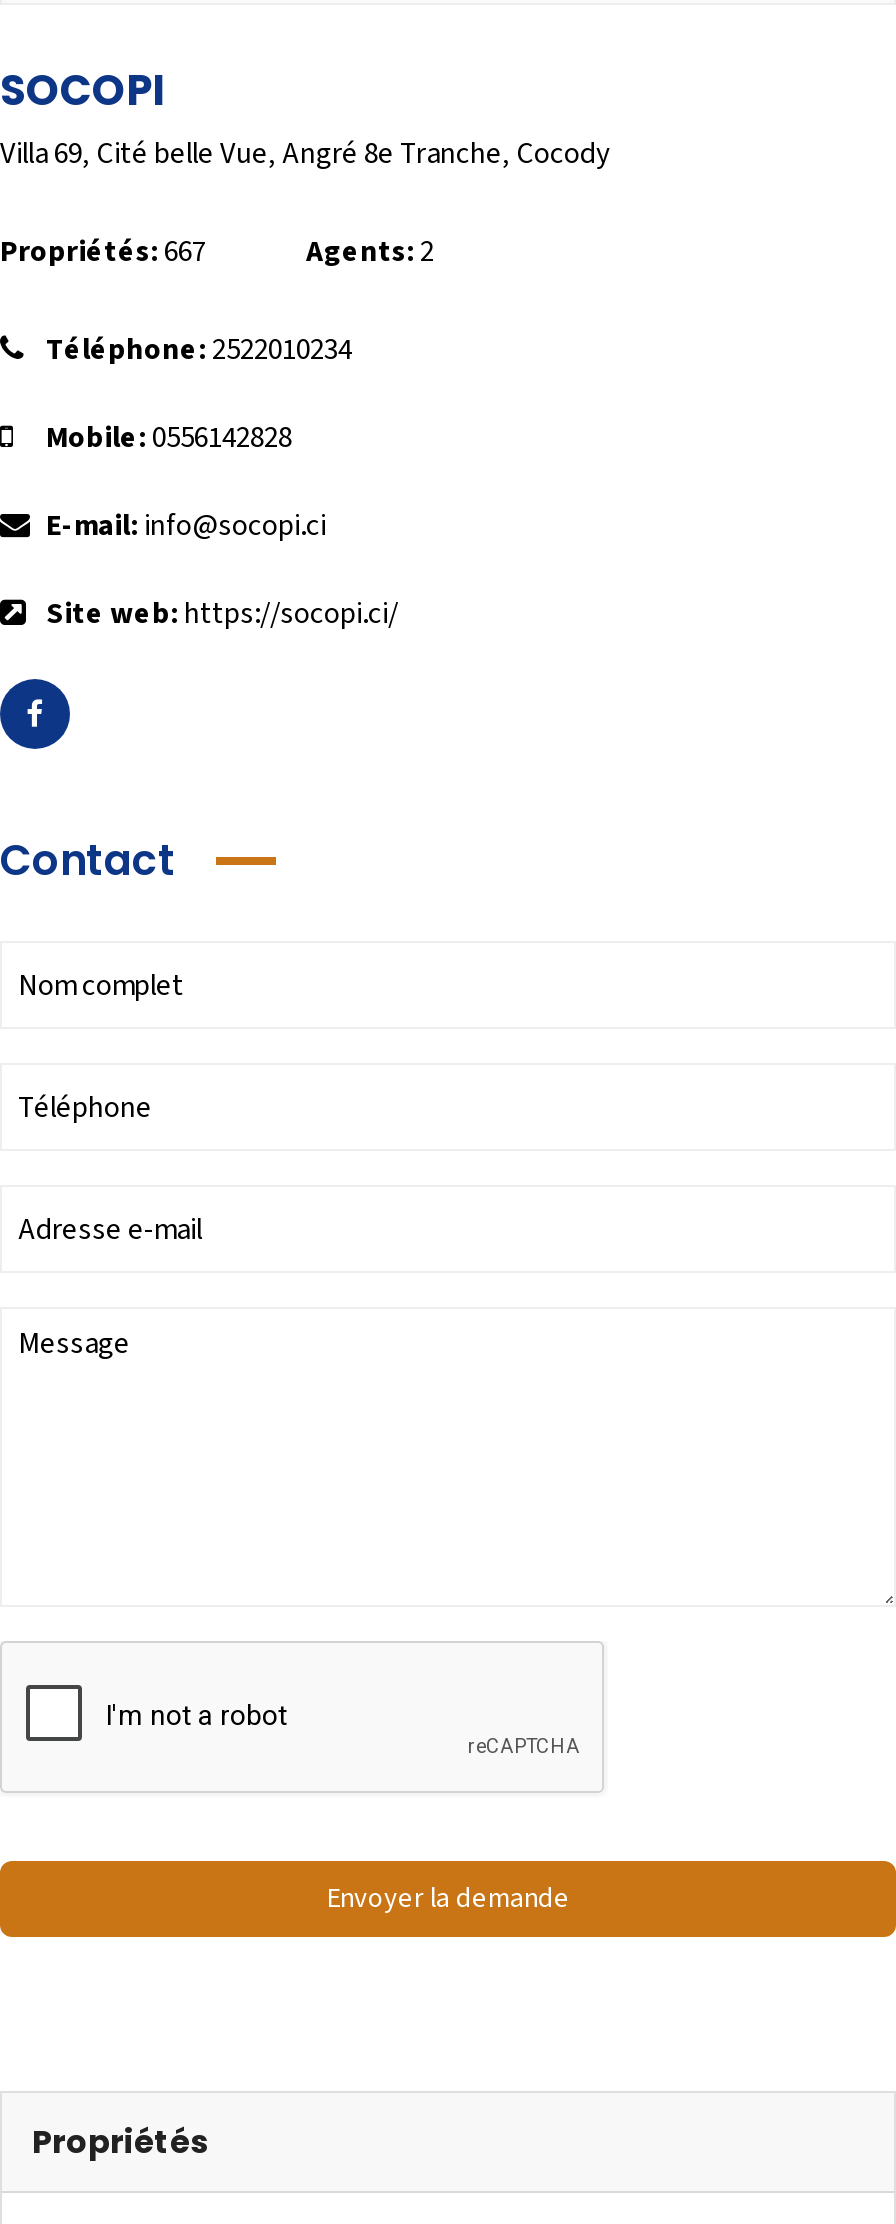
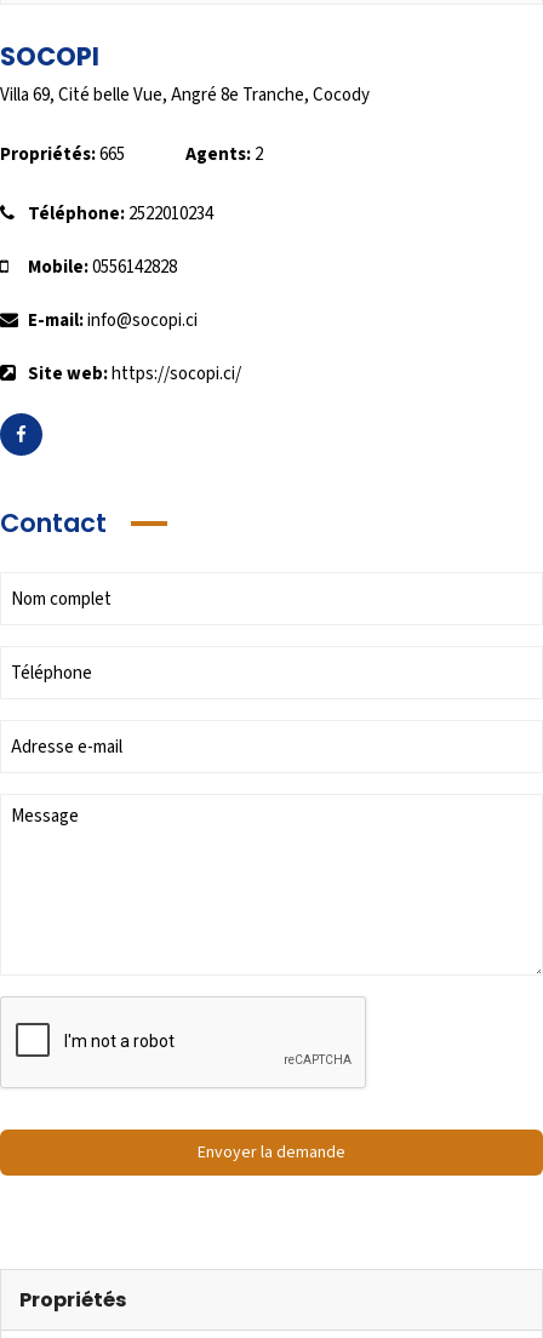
- Propriétés: 667
+ Propriétés: 665
